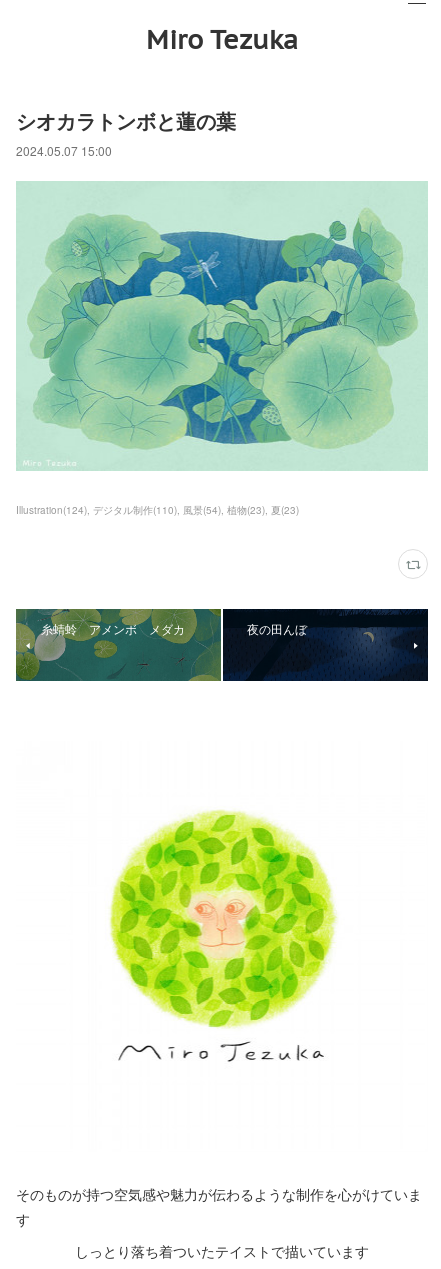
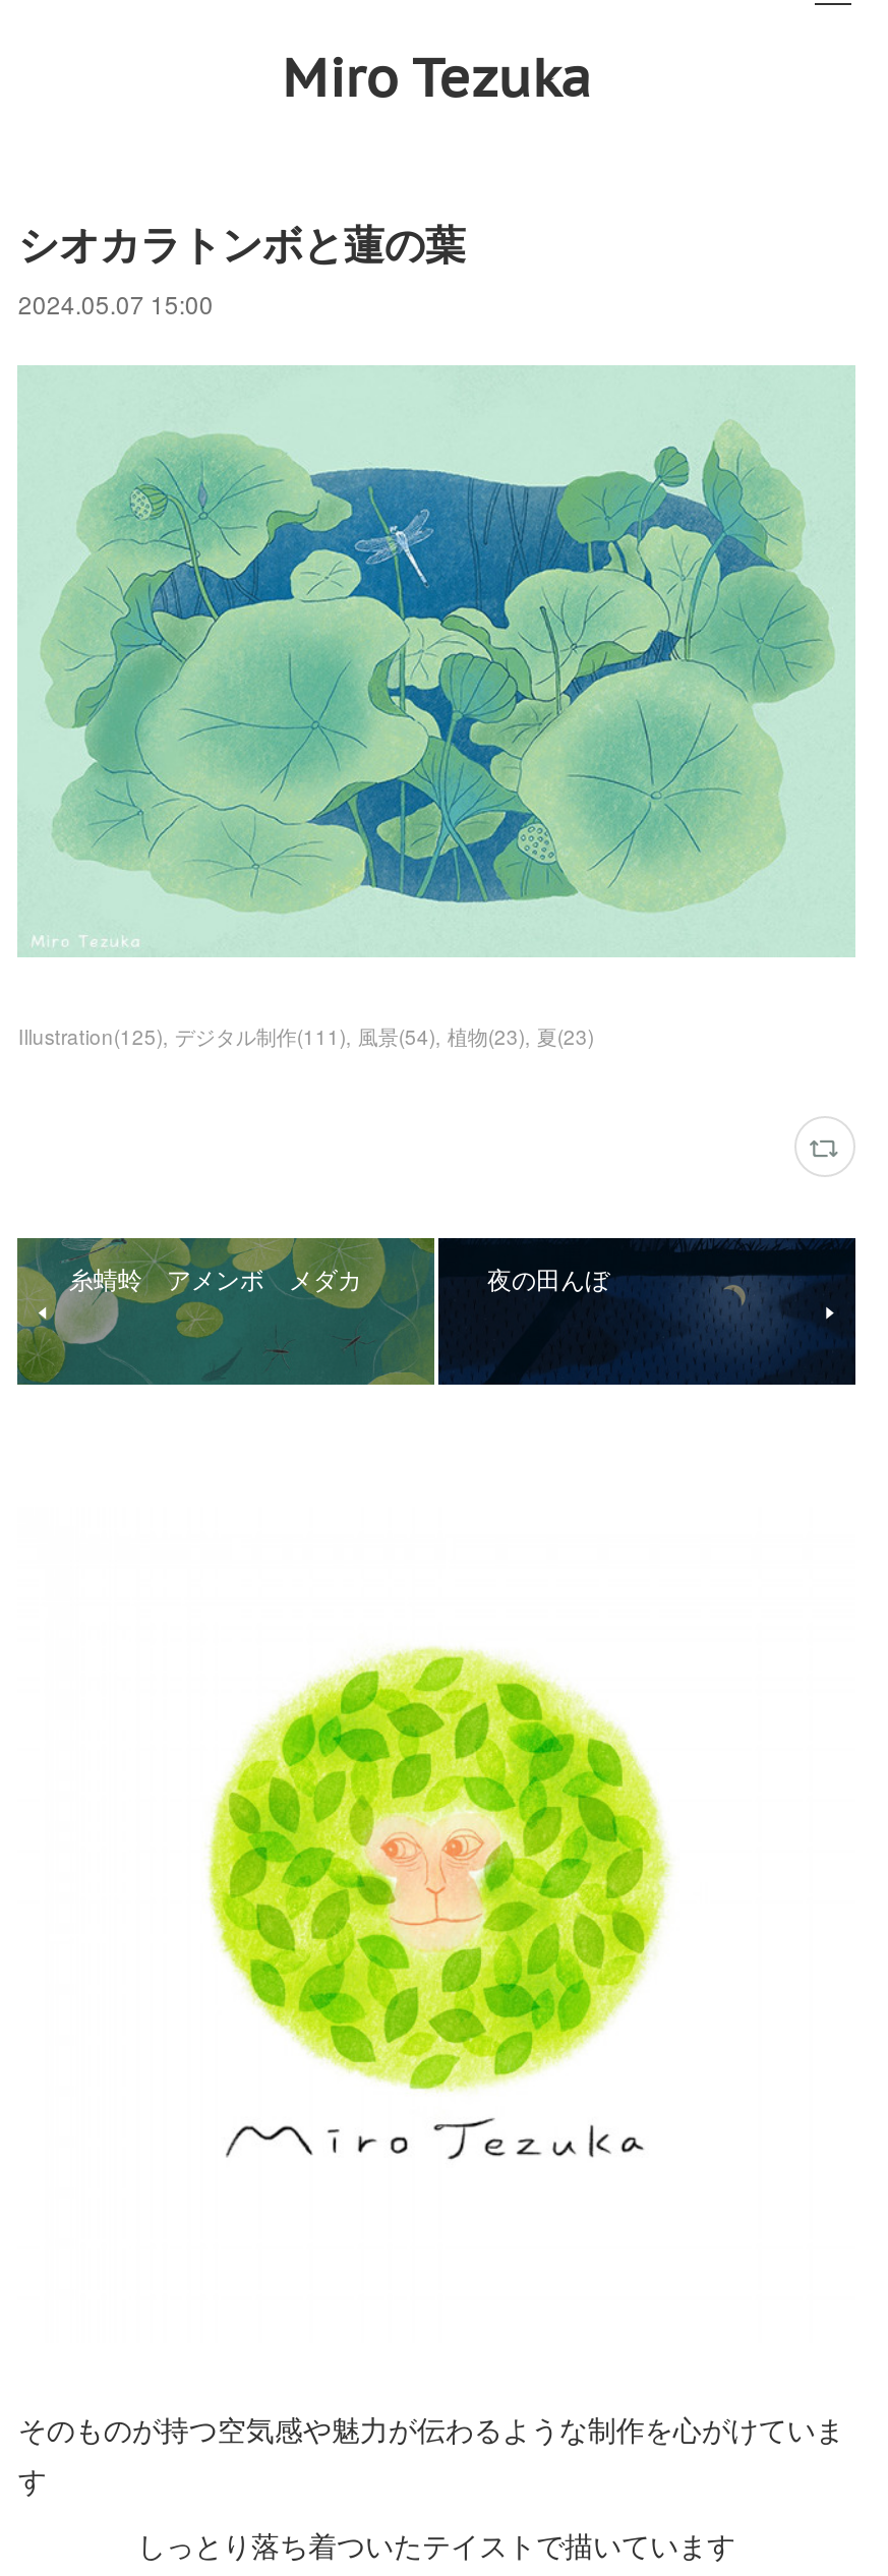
- Illustration(124) デジタル制作(110) 風景(54) 植物(23) 夏(23)
+ Illustration(125) デジタル制作(111) 風景(54) 植物(23) 夏(23)
